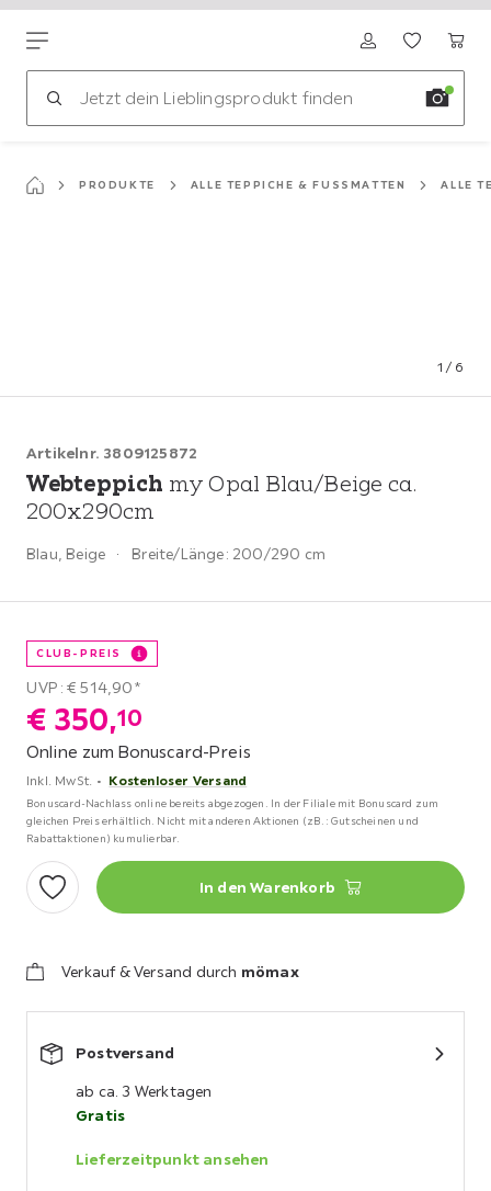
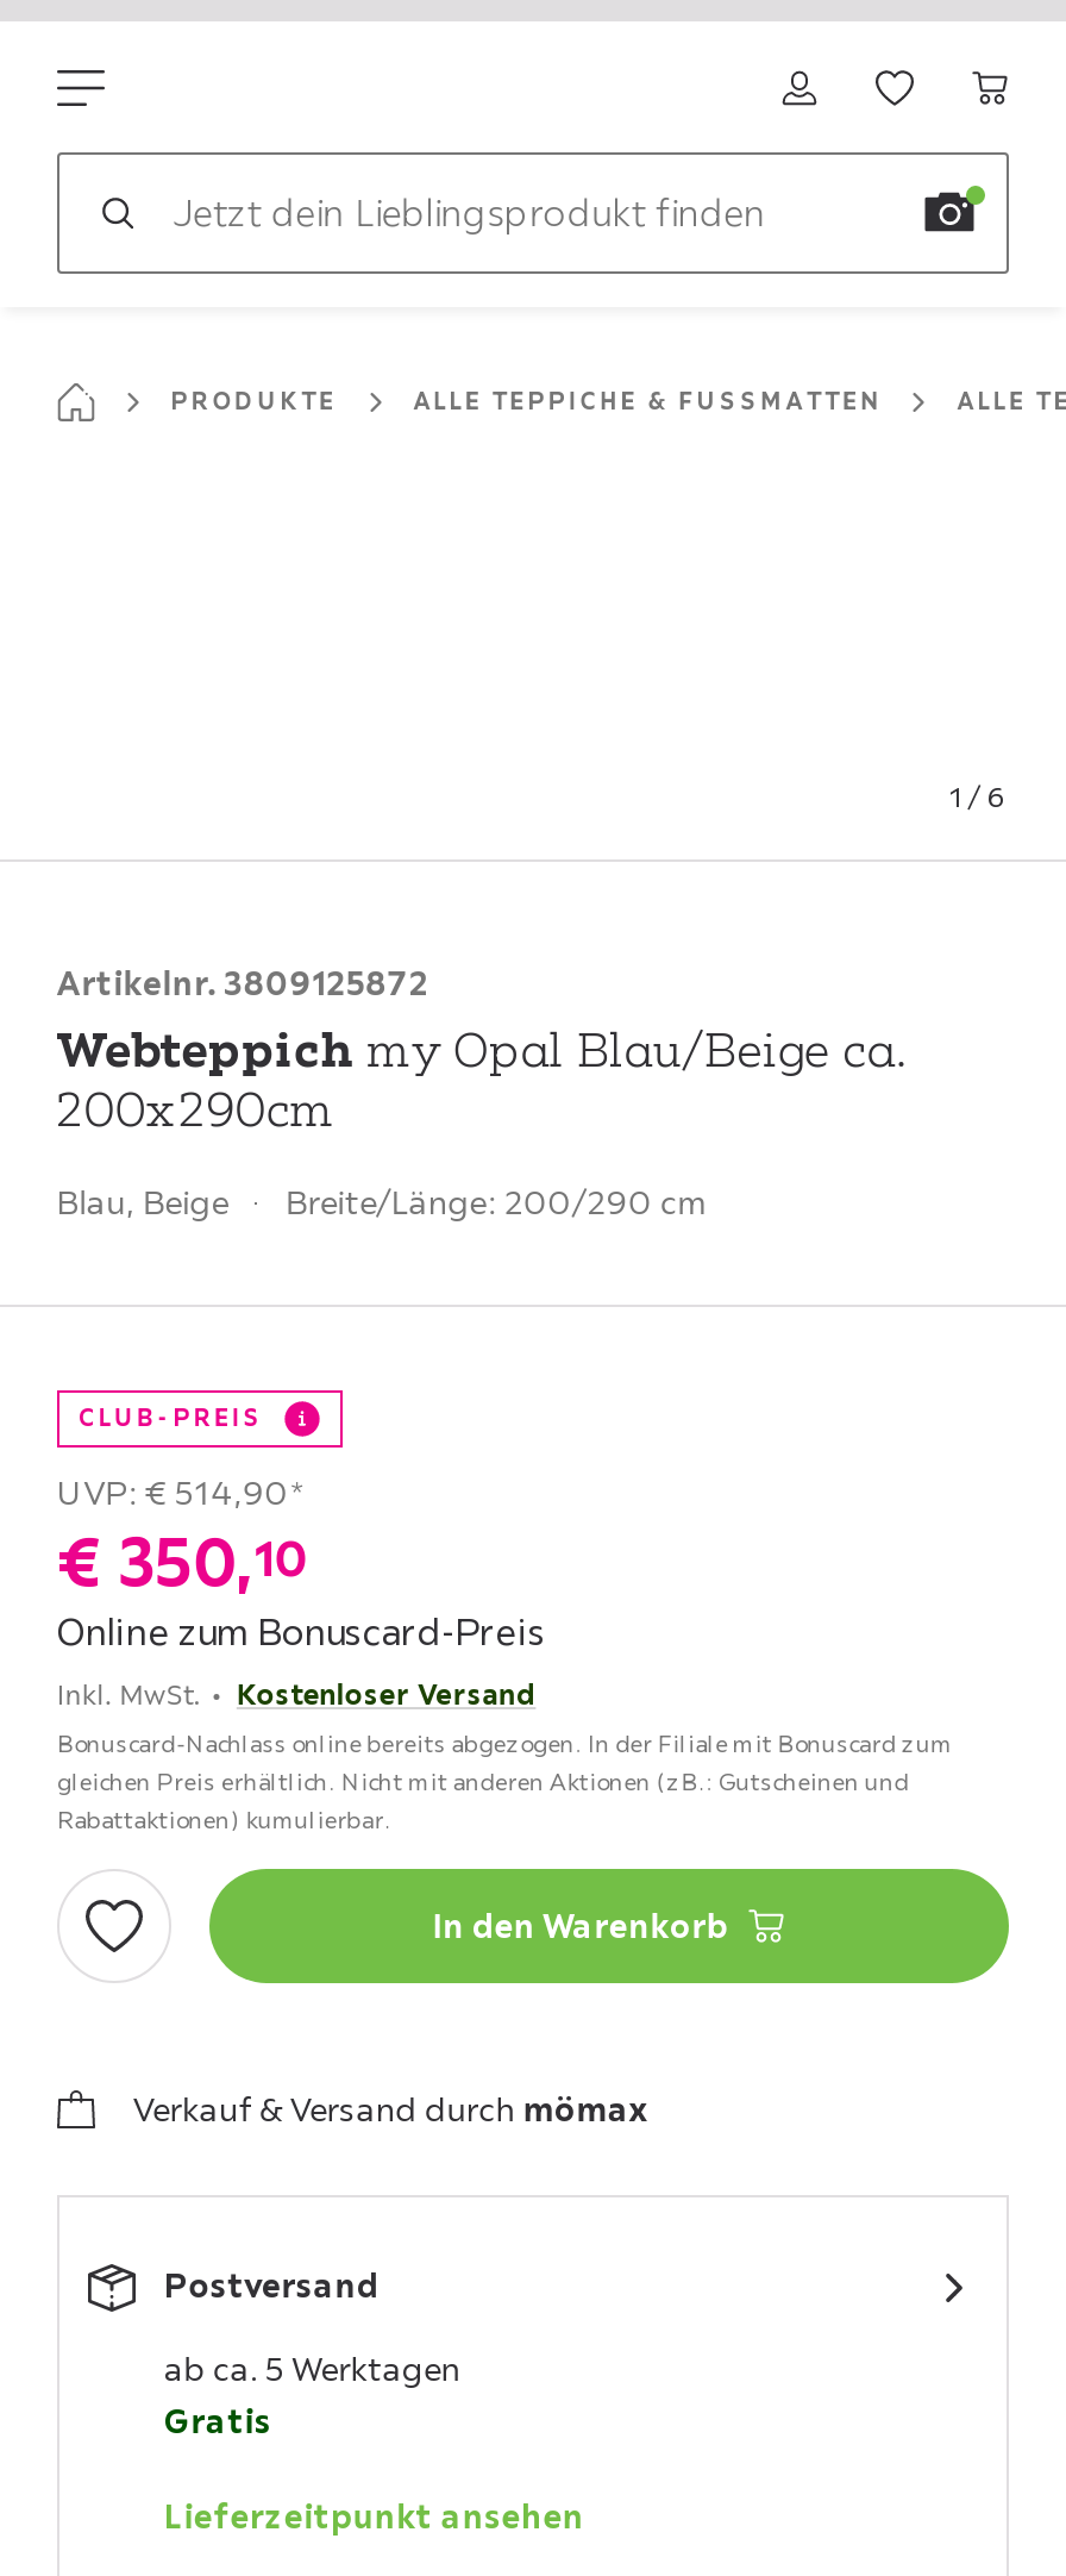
- ab ca. 3 Werktagen
+ ab ca. 5 Werktagen
